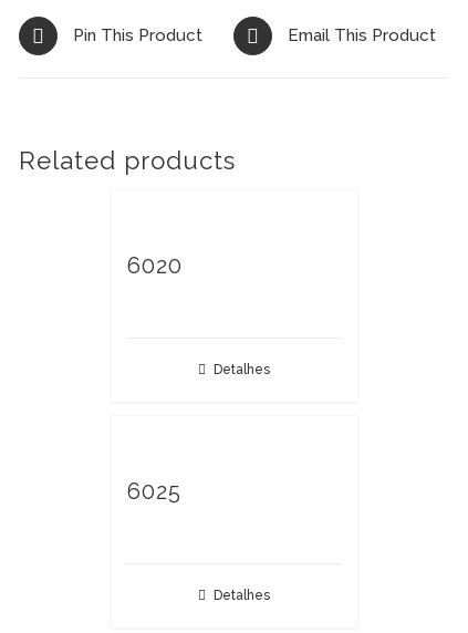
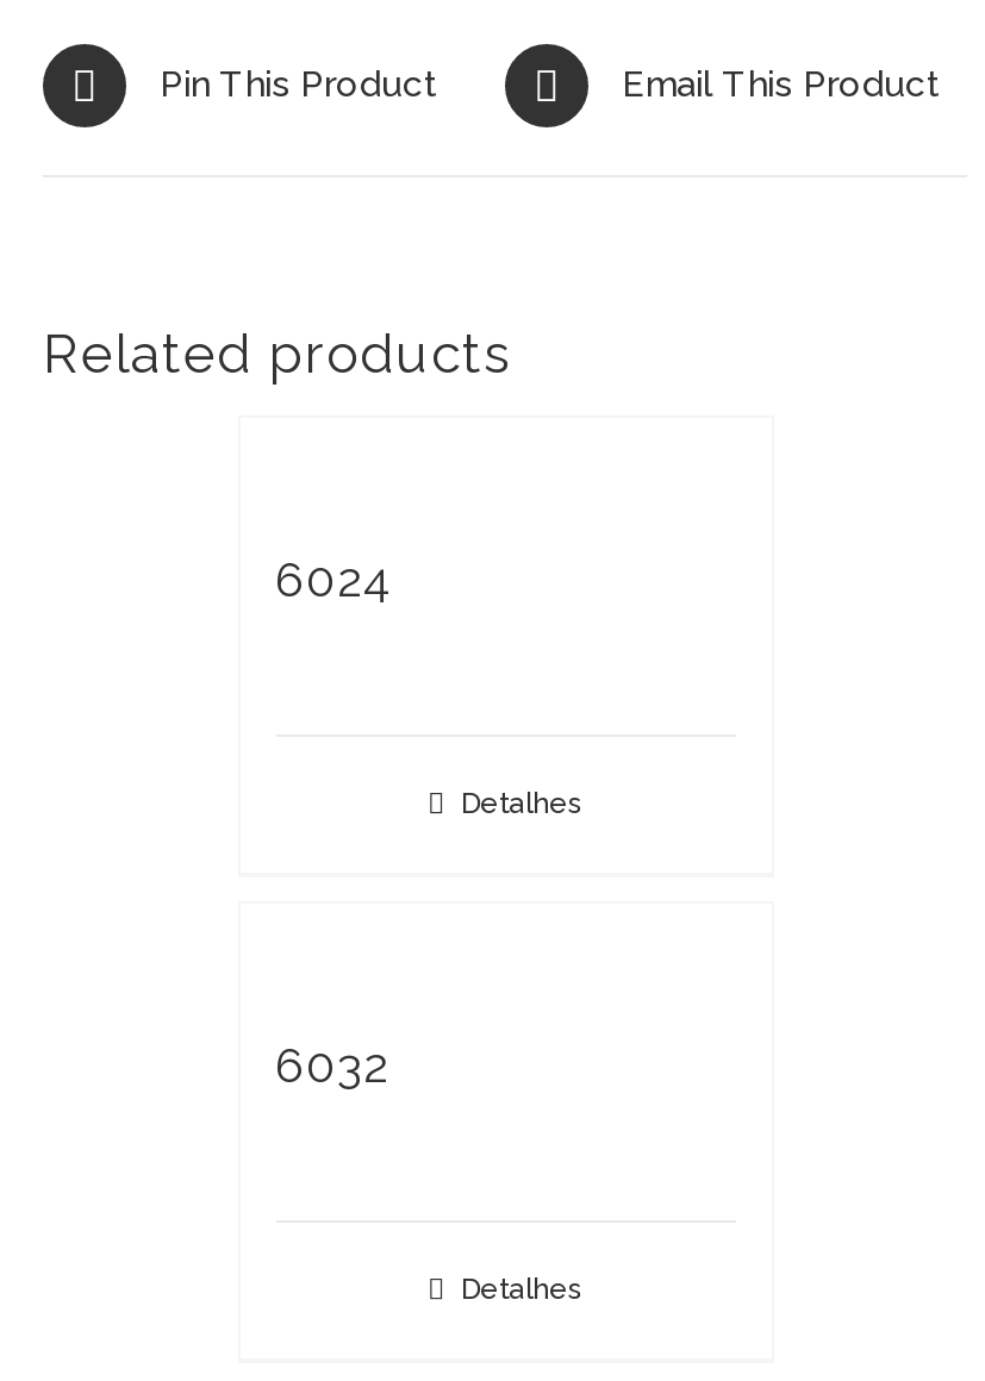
- 6020
+ 6024

- 6025
+ 6032
